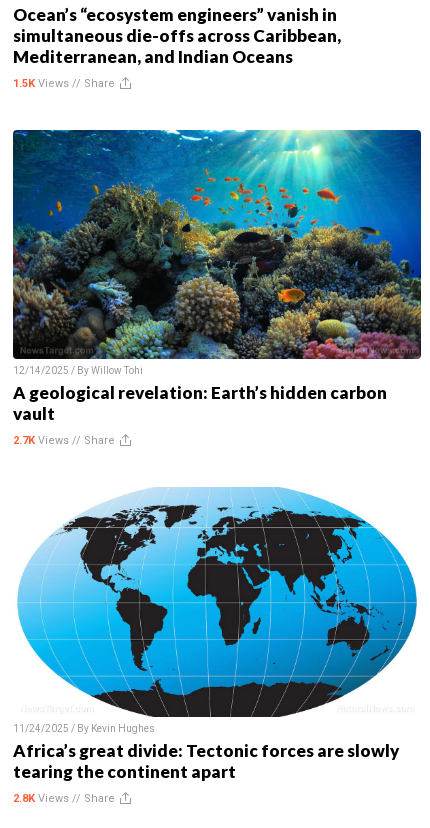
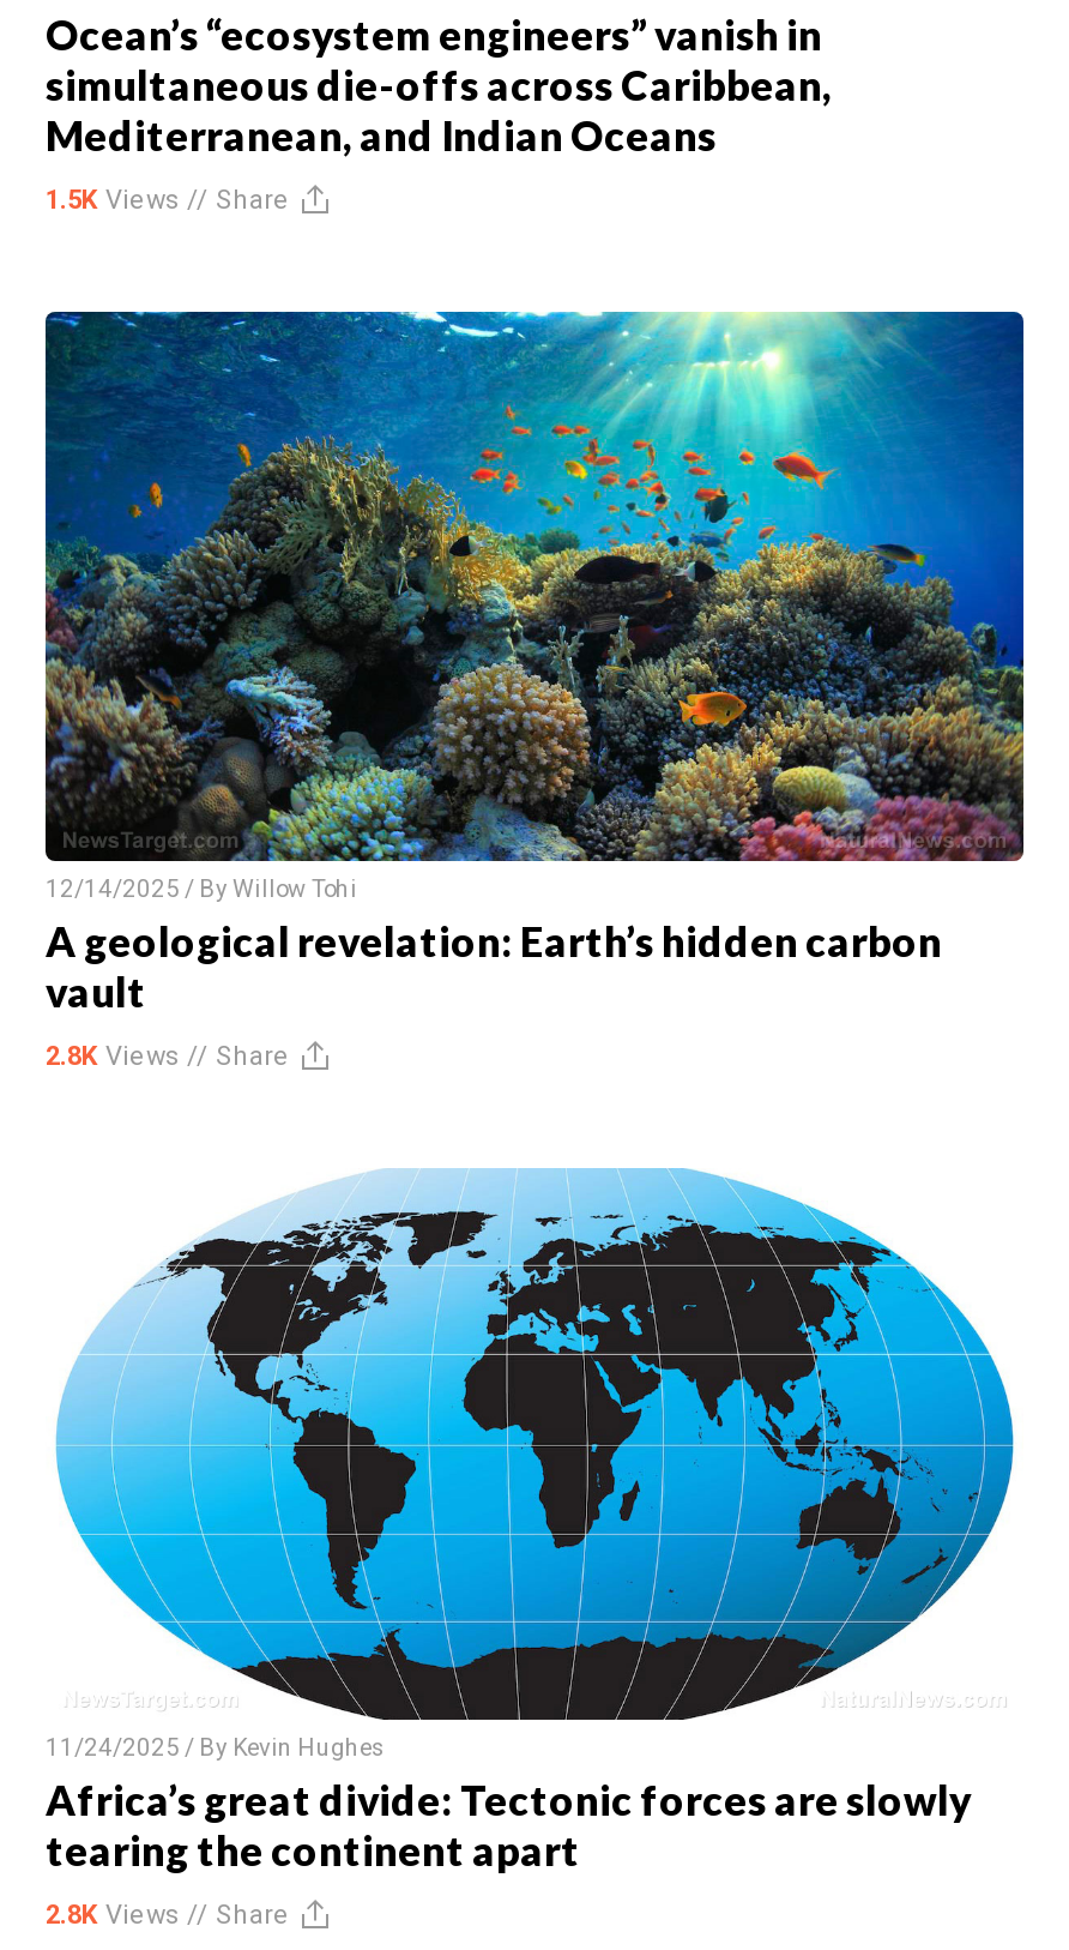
- 2.7K Views // Share
+ 2.8K Views // Share
